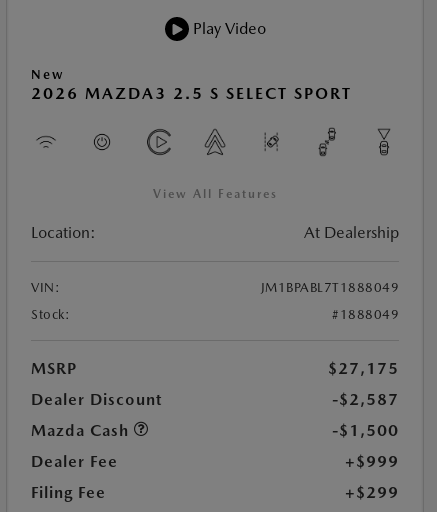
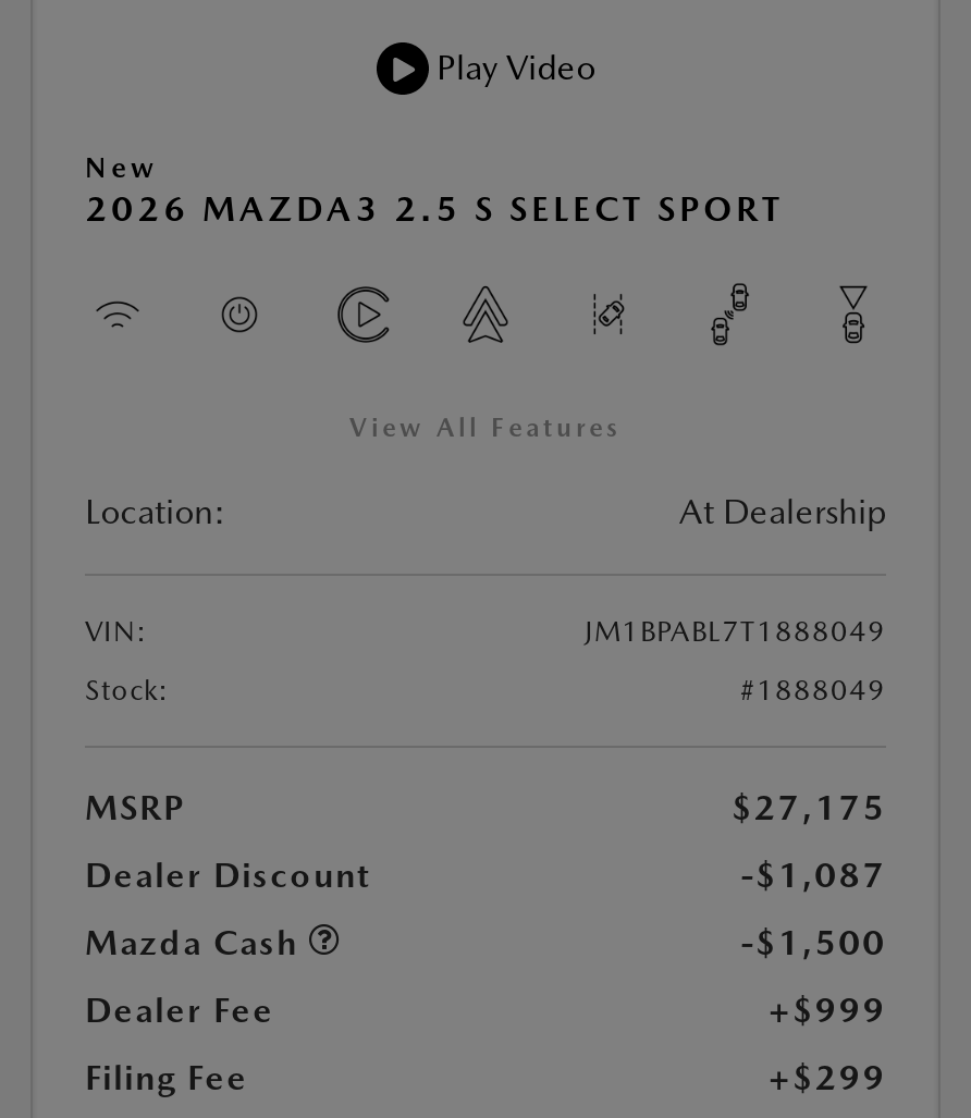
- -$2,587
+ -$1,087
